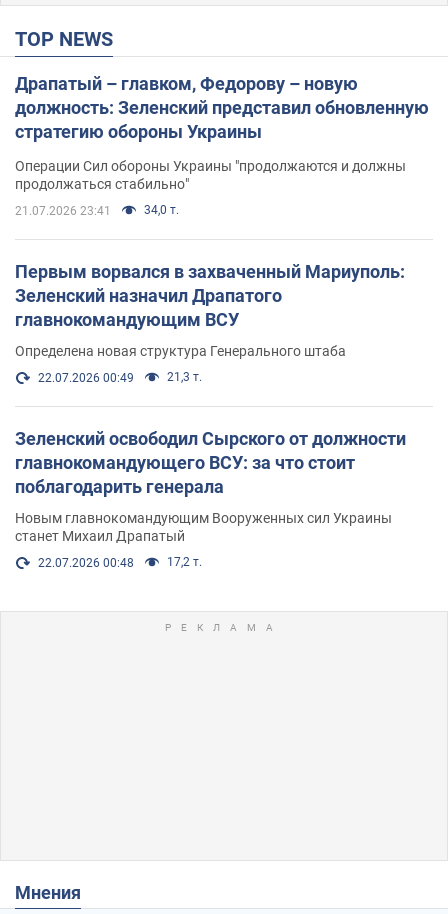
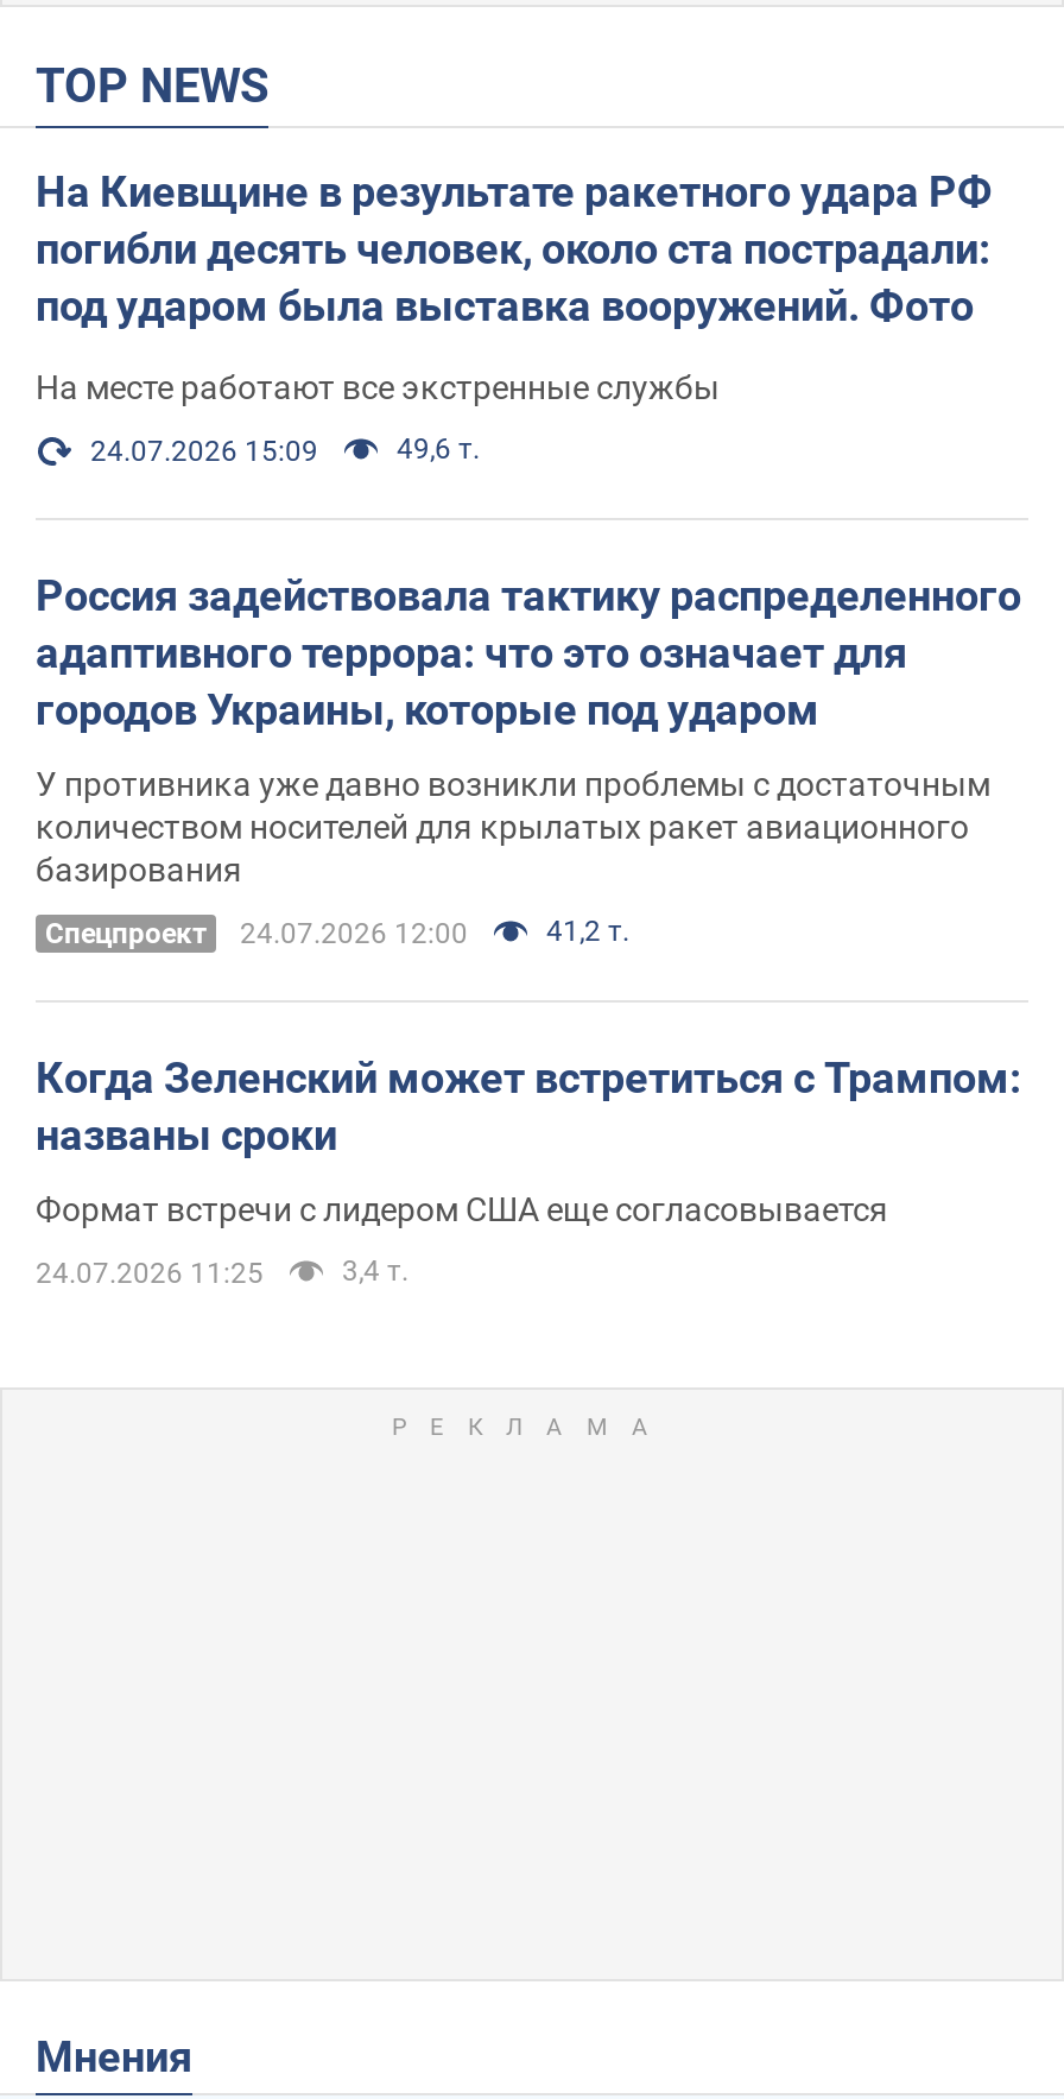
- Драпатый – главком, Федорову – новую
- должность: Зеленский представил обновленную
- стратегию обороны Украины
+ На Киевщине в результате ракетного удара РФ
+ погибли десять человек, около ста пострадали:
+ под ударом была выставка вооружений. Фото

- Операции Сил обороны Украины "продолжаются и должны
- продолжаться стабильно"
+ На месте работают все экстренные службы

- 21.07.2026 23:41
- 34,0 т.
+ 24.07.2026 15:09
+ 49,6 т.

- Первым ворвался в захваченный Мариуполь:
- Зеленский назначил Драпатого
- главнокомандующим ВСУ
+ Россия задействовала тактику распределенного
+ адаптивного террора: что это означает для
+ городов Украины, которые под ударом

- Определена новая структура Генерального штаба
+ У противника уже давно возникли проблемы с достаточным
+ количеством носителей для крылатых ракет авиационного
+ базирования

- 22.07.2026 00:49
- 21,3 т.
+ Спецпроект
+ 24.07.2026 12:00
+ 41,2 т.

- Зеленский освободил Сырского от должности
- главнокомандующего ВСУ: за что стоит
- поблагодарить генерала
+ Когда Зеленский может встретиться с Трампом:
+ названы сроки

- Новым главнокомандующим Вооруженных сил Украины
- станет Михаил Драпатый
+ Формат встречи с лидером США еще согласовывается

- 22.07.2026 00:48
- 17,2 т.
+ 24.07.2026 11:25
+ 3,4 т.
